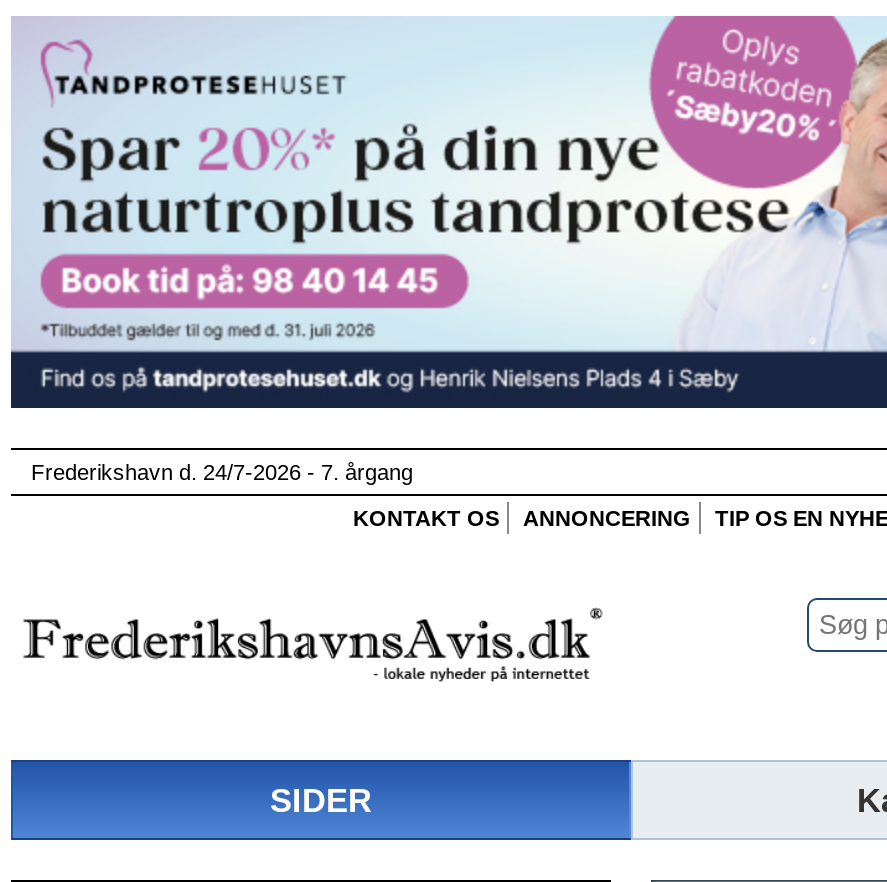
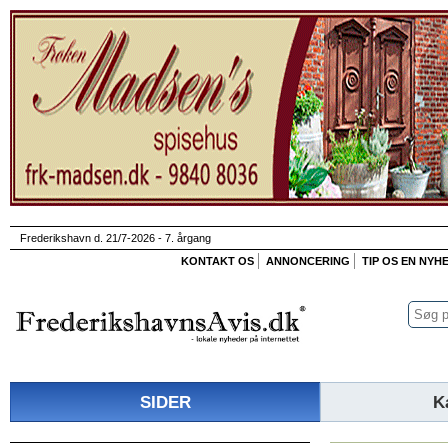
- [image]
- Frederikshavn d. 24/7-2026 - 7. årgang
+ [image]
+ Frederikshavn d. 21/7-2026 - 7. årgang
